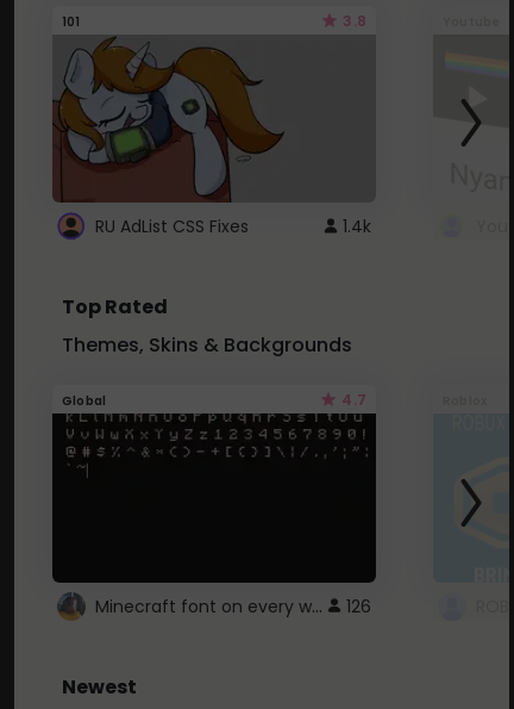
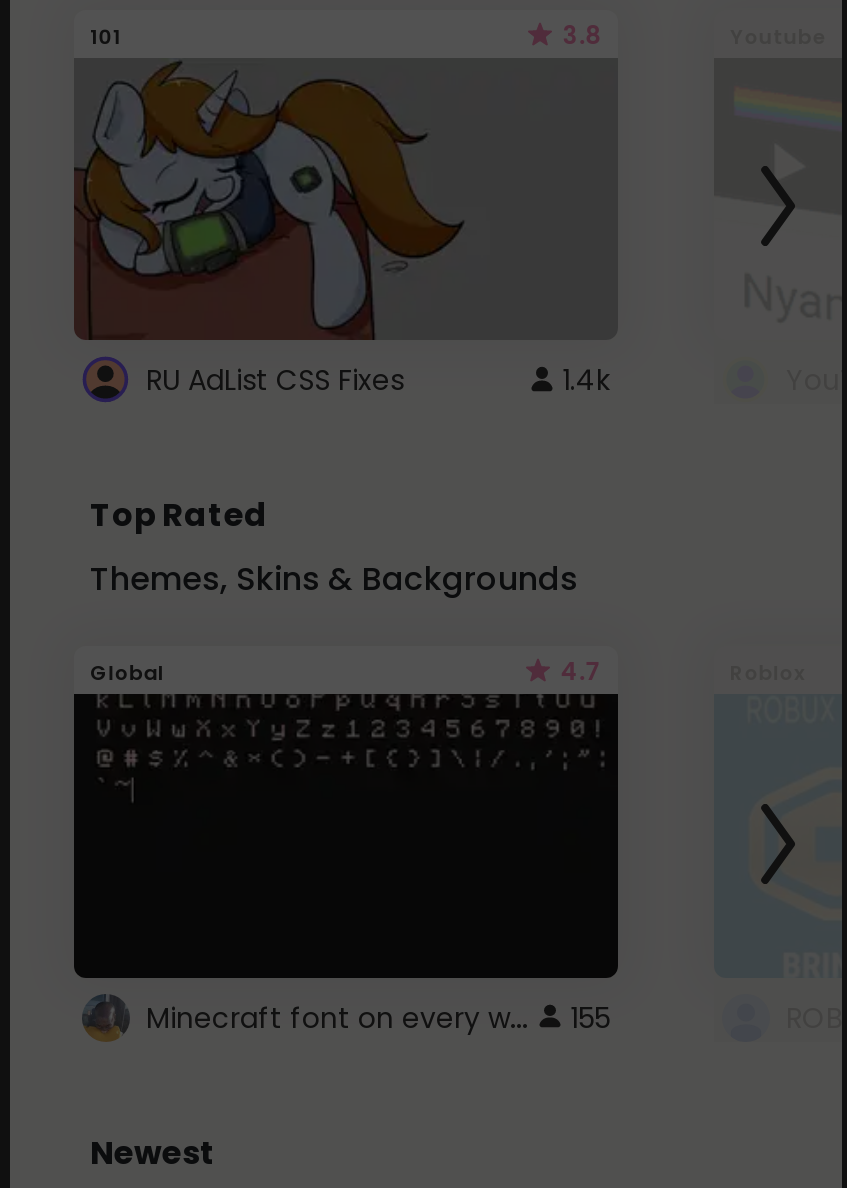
- 126
+ 155
